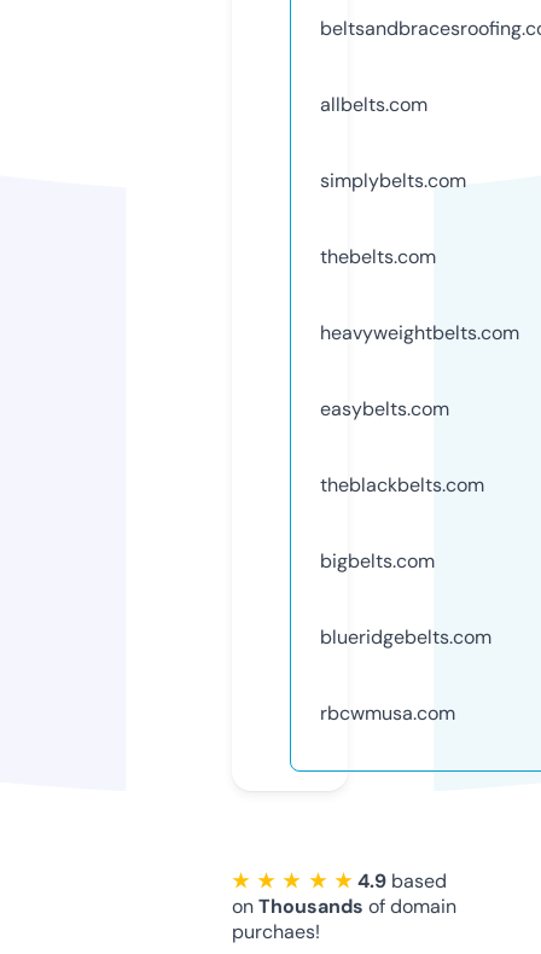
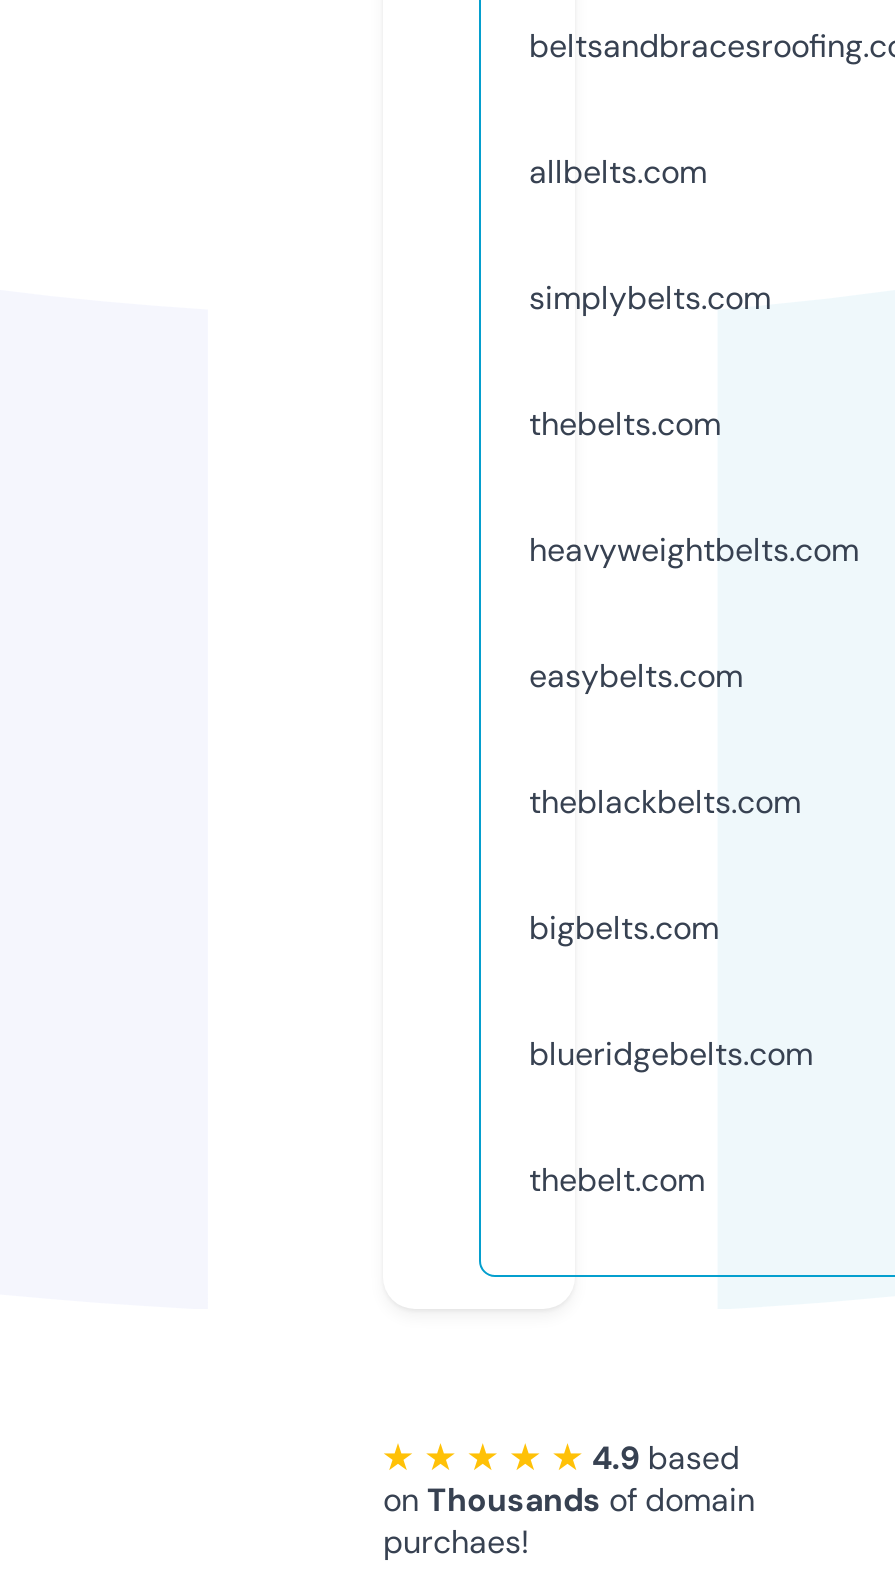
- rbcwmusa.com
+ thebelt.com
